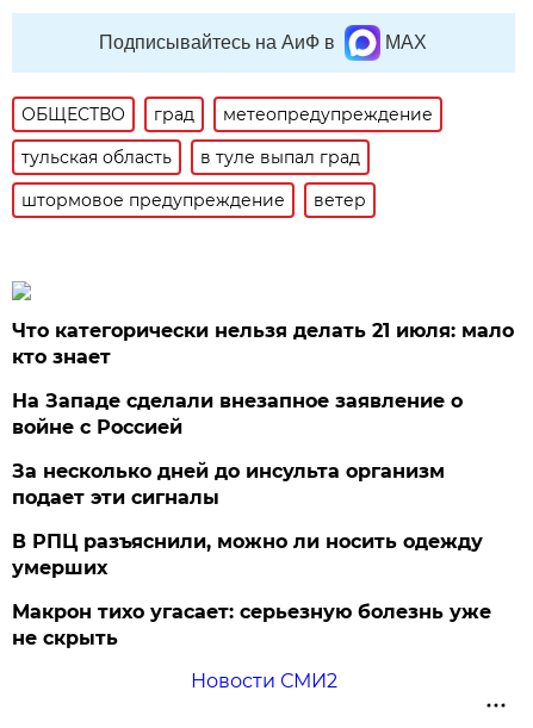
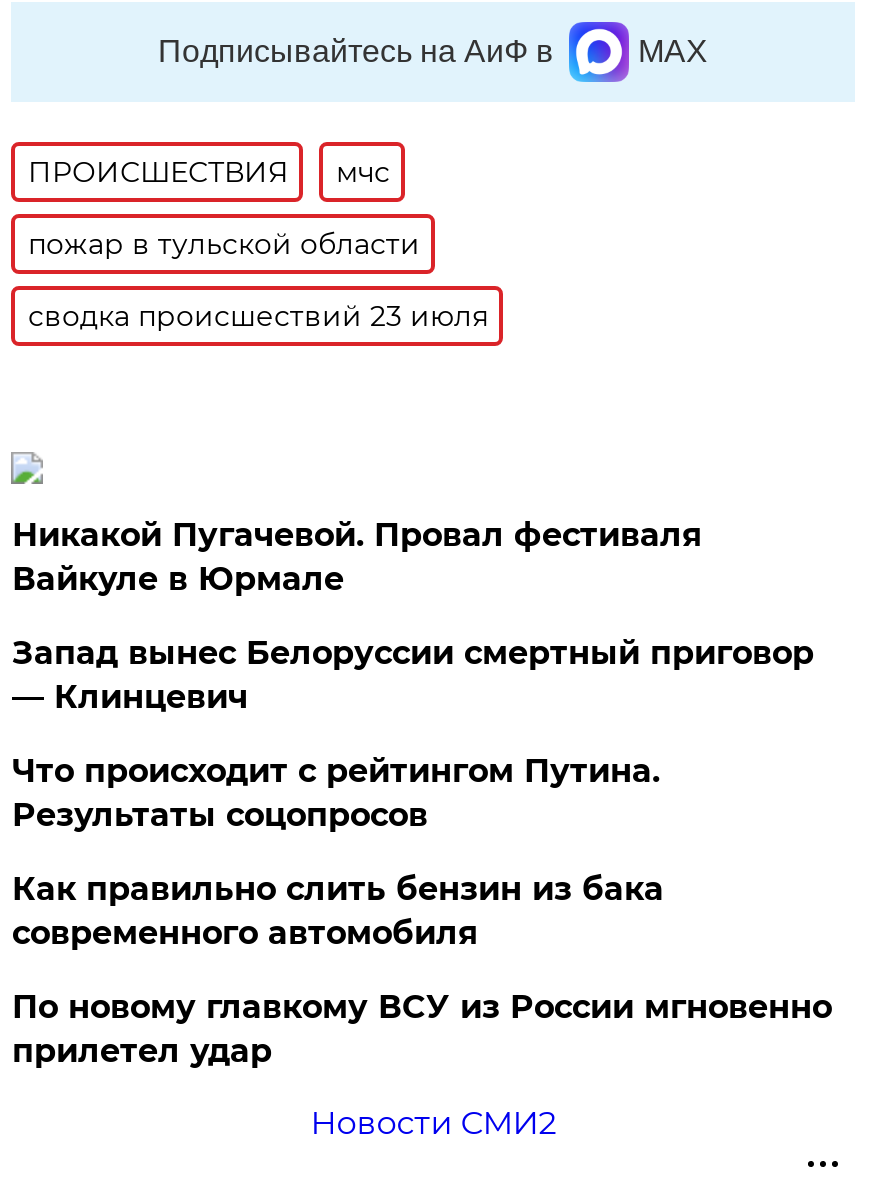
- ОБЩЕСТВО
- град
- метеопредупреждение
+ ПРОИСШЕСТВИЯ
+ мчс

- тульская область
- в туле выпал град
+ пожар в тульской области

- штормовое предупреждение
- ветер
+ сводка происшествий 23 июля

- Что категорически нельзя делать 21 июля: мало
- кто знает
+ Никакой Пугачевой. Провал фестиваля
+ Вайкуле в Юрмале

- На Западе сделали внезапное заявление о
- войне с Россией
+ Запад вынес Белоруссии смертный приговор
+ — Клинцевич

- За несколько дней до инсульта организм
- подает эти сигналы
+ Что происходит с рейтингом Путина.
+ Результаты соцопросов

- В РПЦ разъяснили, можно ли носить одежду
- умерших
+ Как правильно слить бензин из бака
+ современного автомобиля

- Макрон тихо угасает: серьезную болезнь уже
- не скрыть
+ По новому главкому ВСУ из России мгновенно
+ прилетел удар
